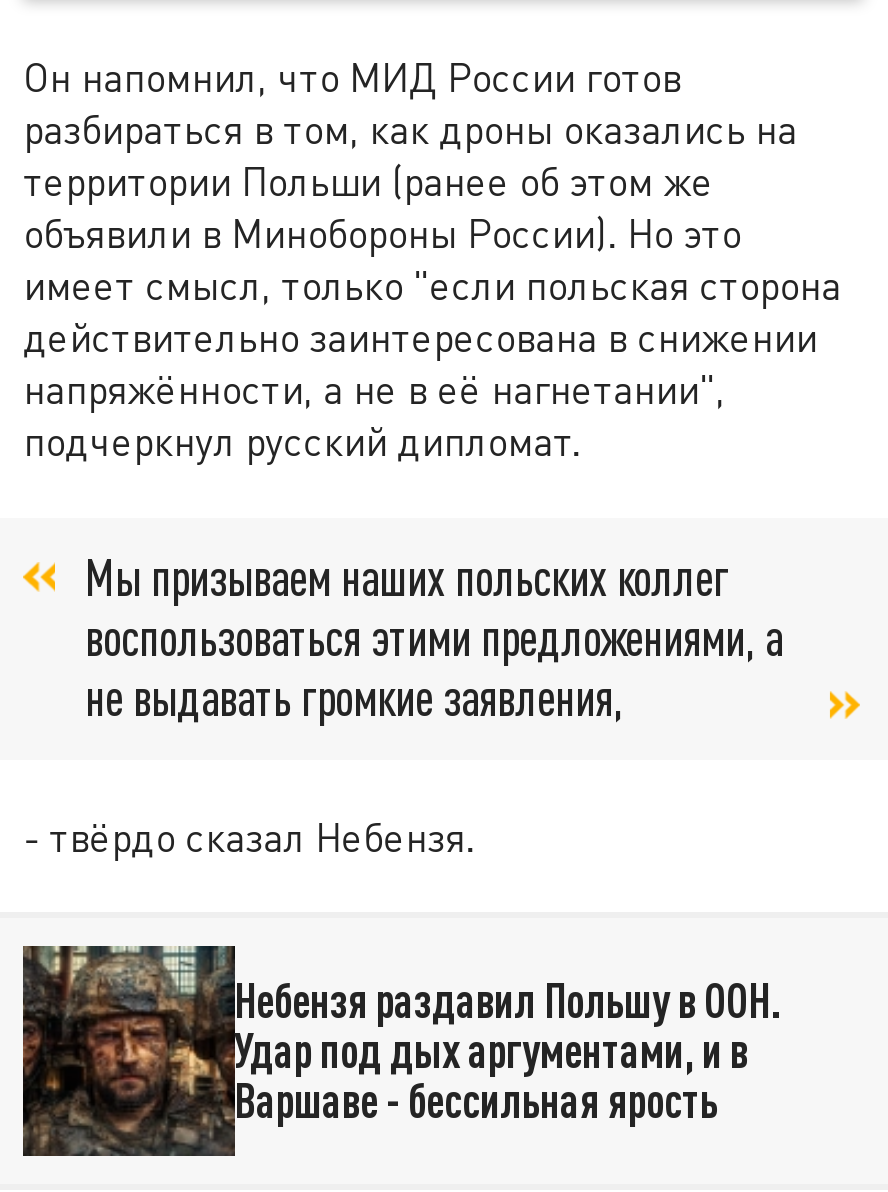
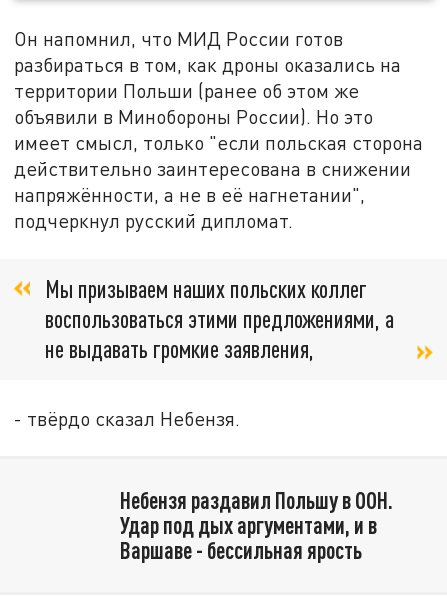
- [image]
